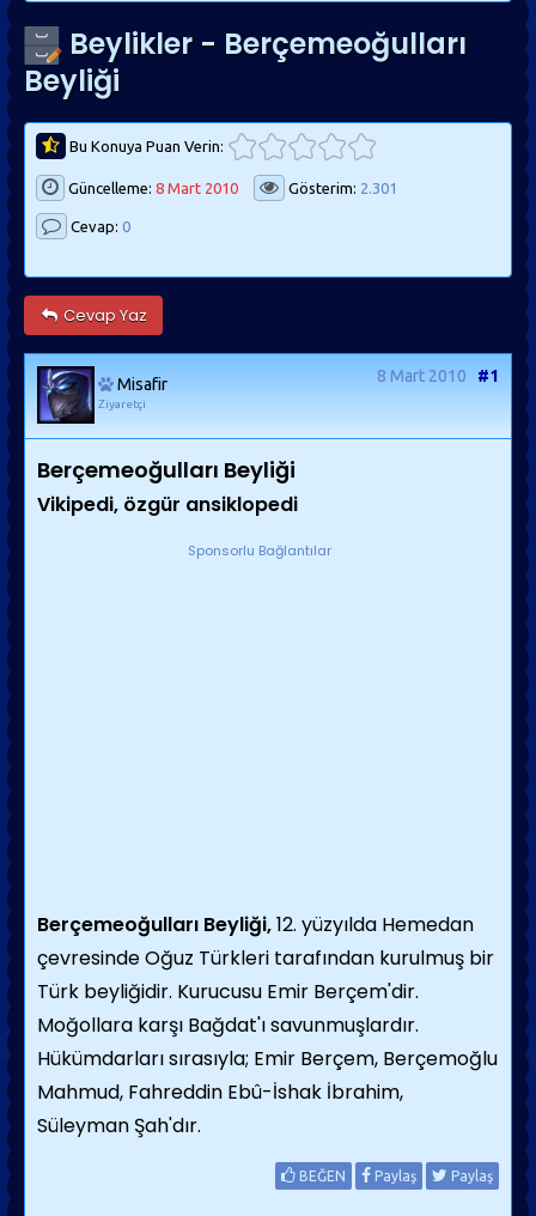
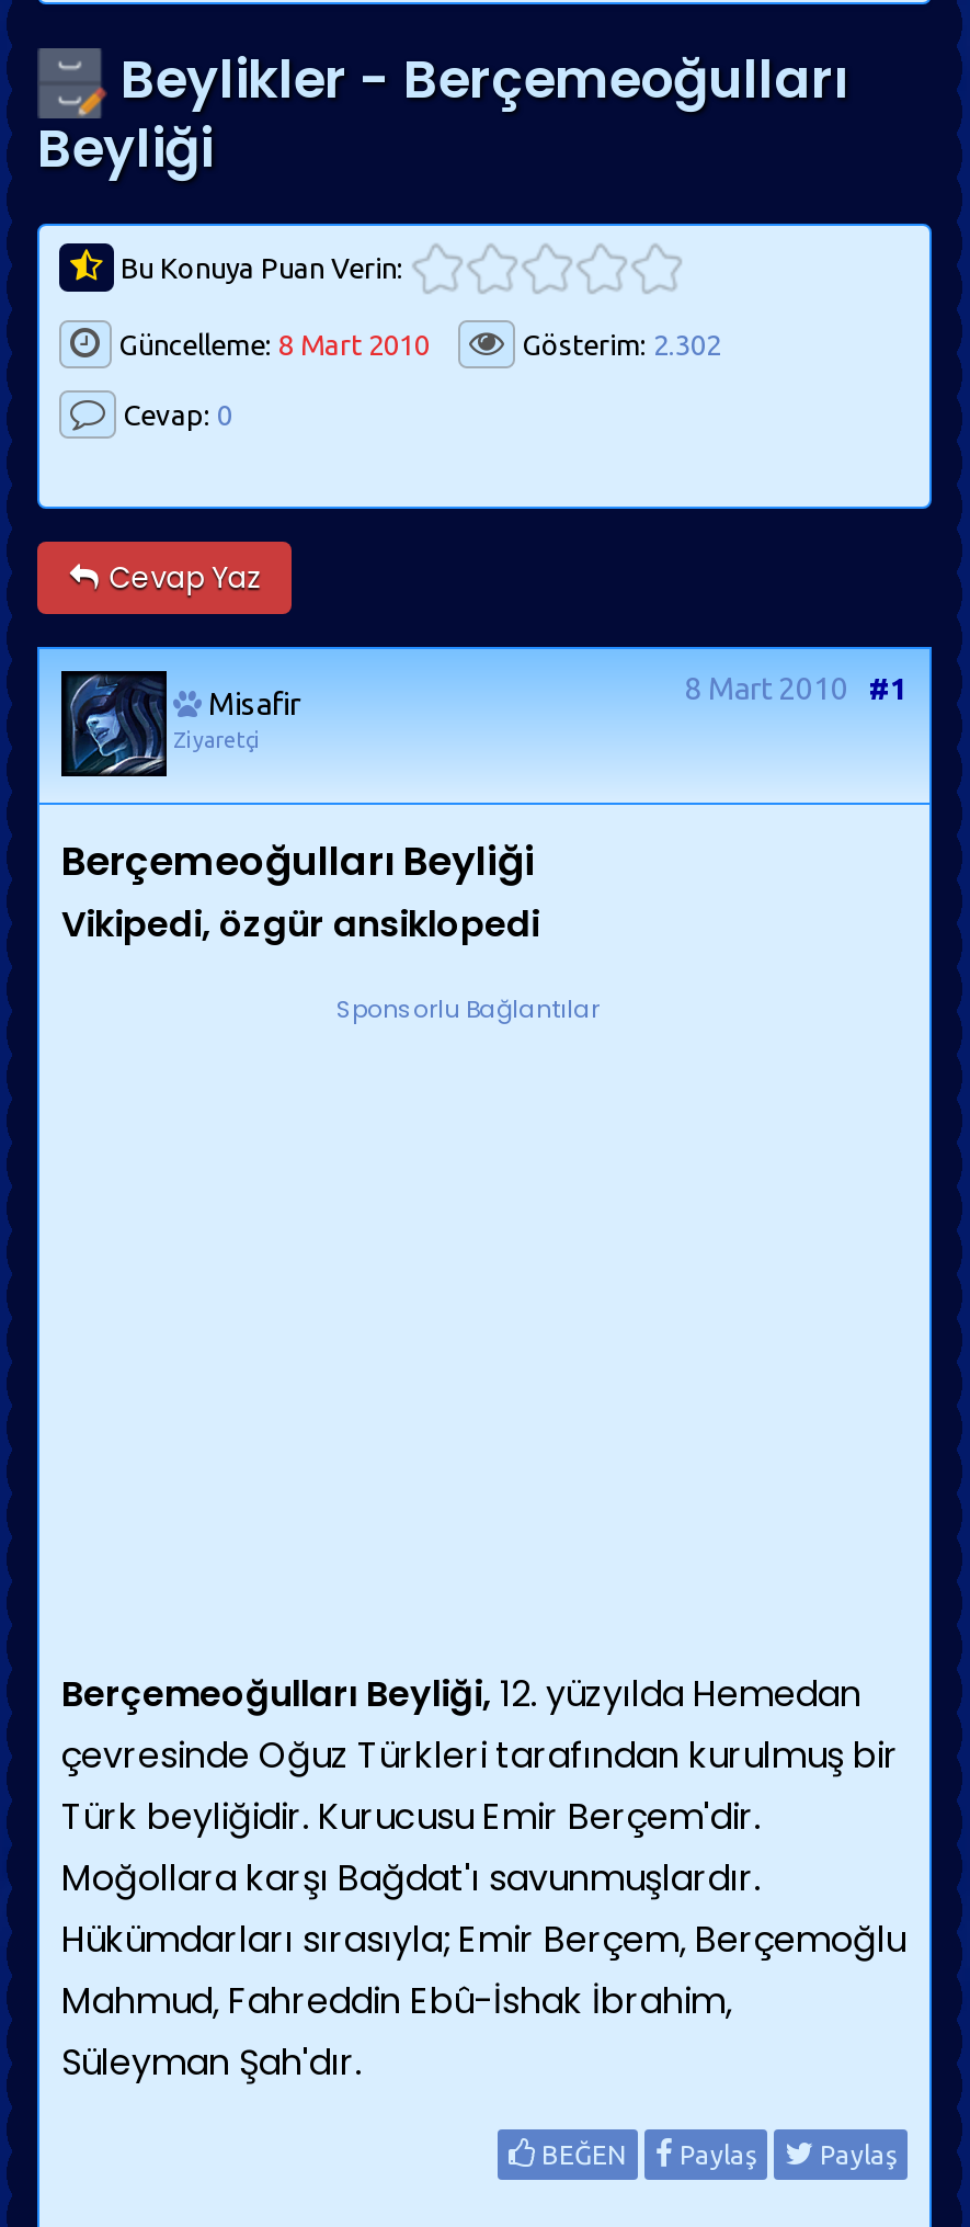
- Gösterim: 2.301
+ Gösterim: 2.302

- [image]
+ [image]
